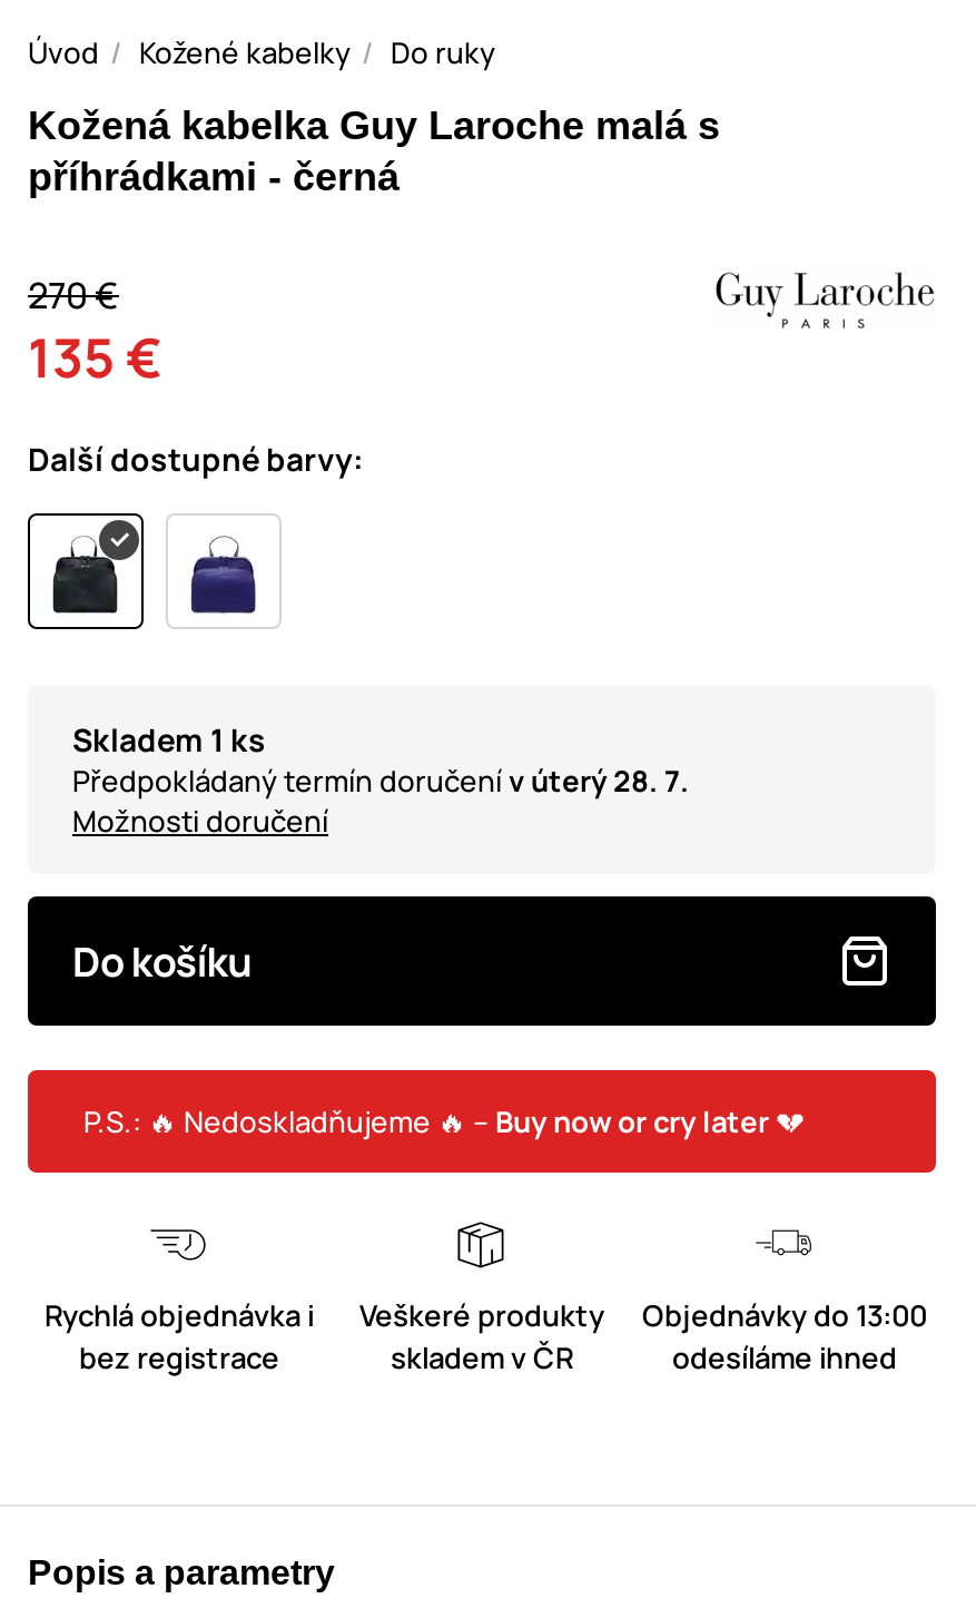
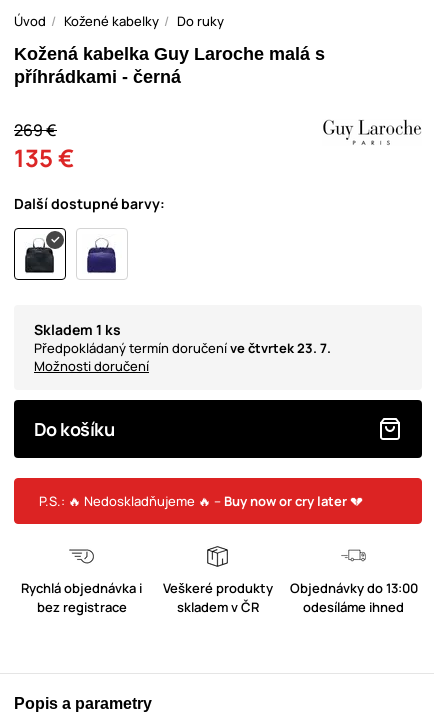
- 270 €
+ 269 €

- Předpokládaný termín doručení v úterý 28. 7.
+ Předpokládaný termín doručení ve čtvrtek 23. 7.
